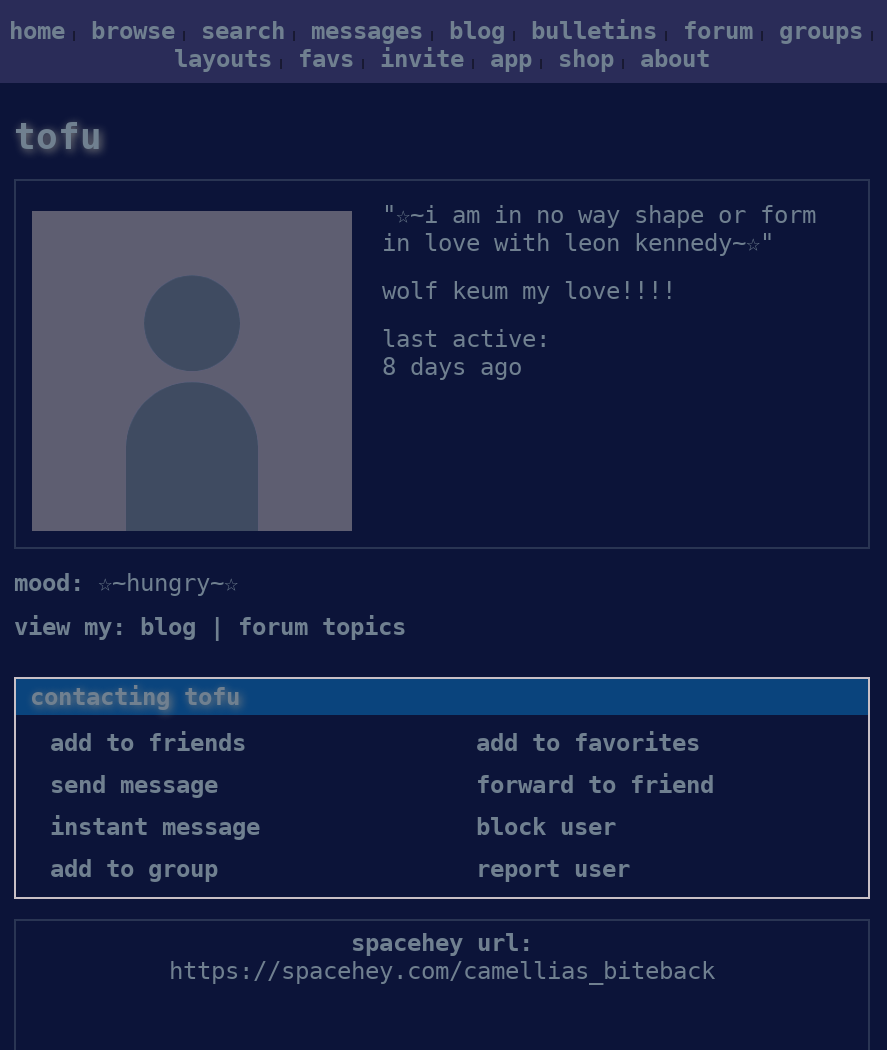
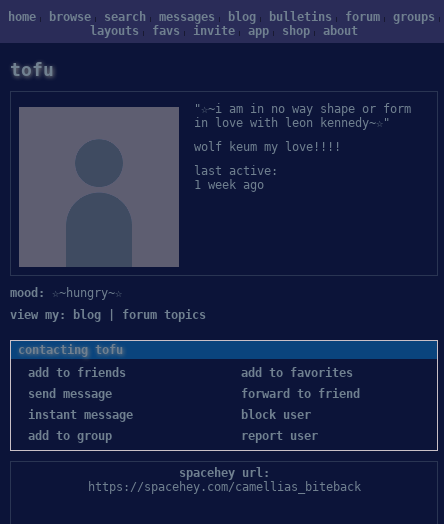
- 8 days ago
+ 1 week ago
